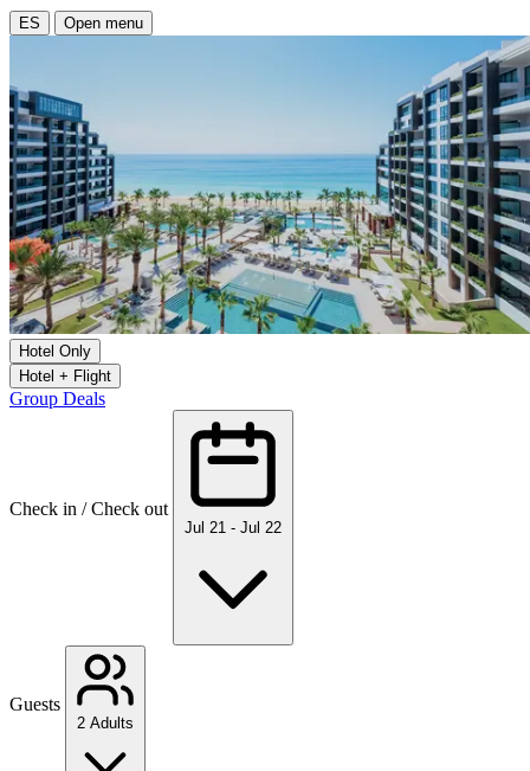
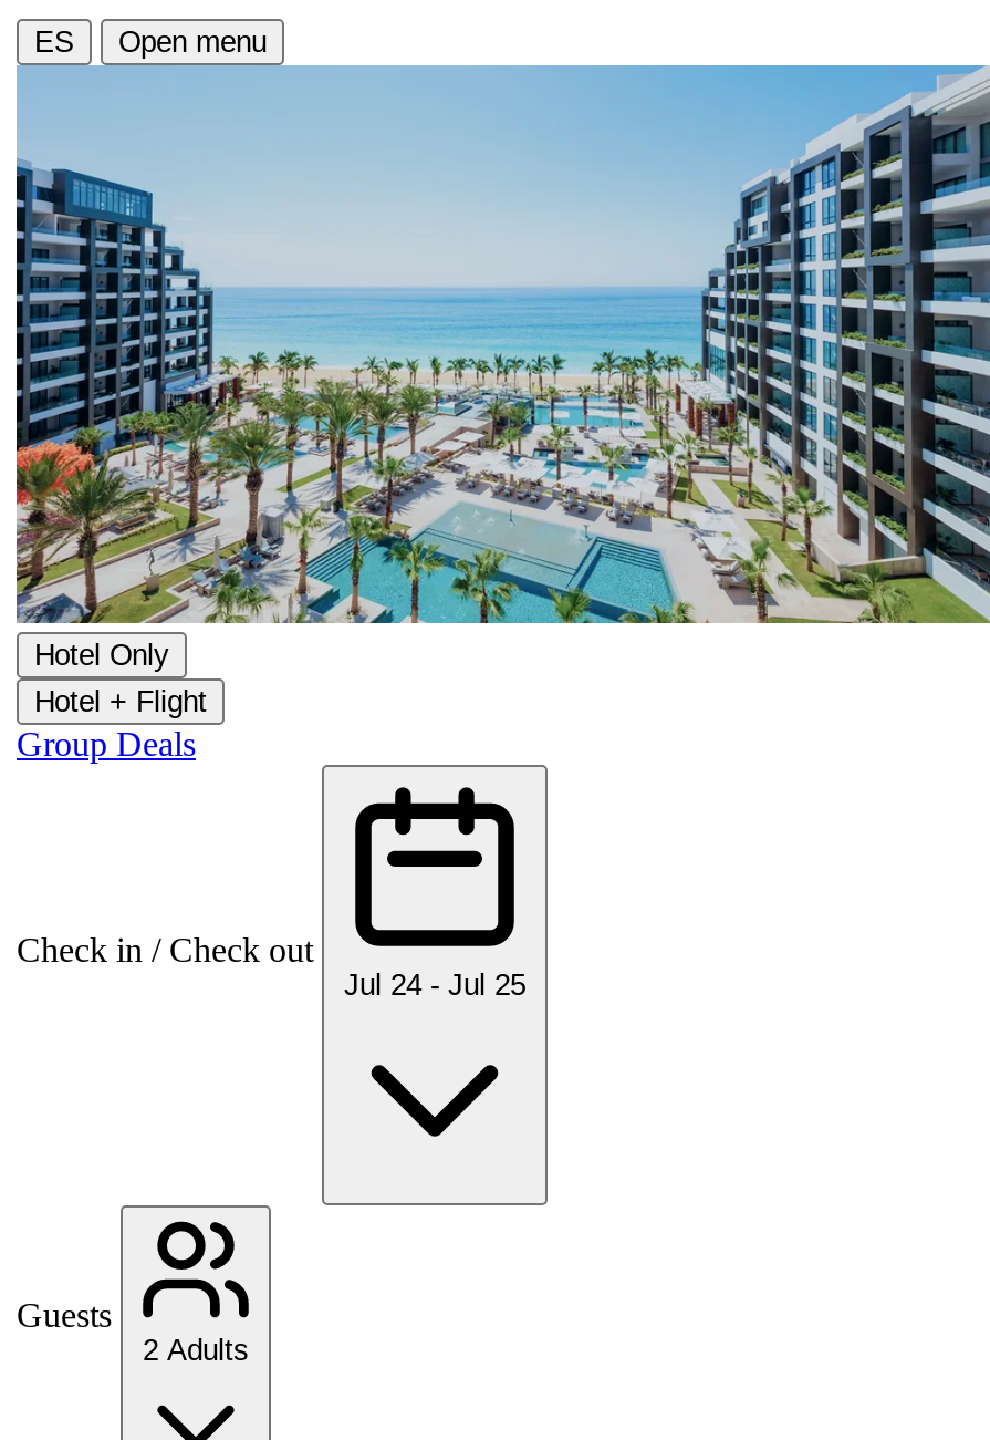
- Jul 21 - Jul 22
+ Jul 24 - Jul 25
